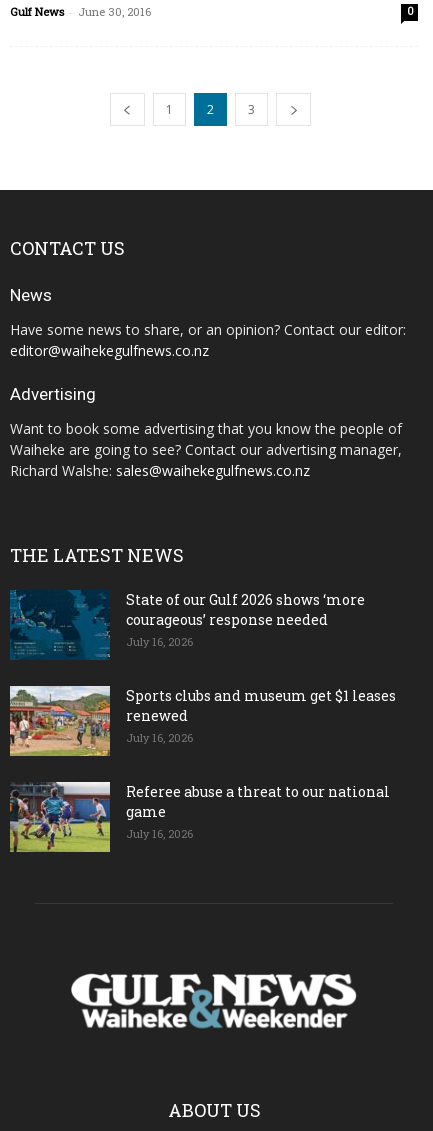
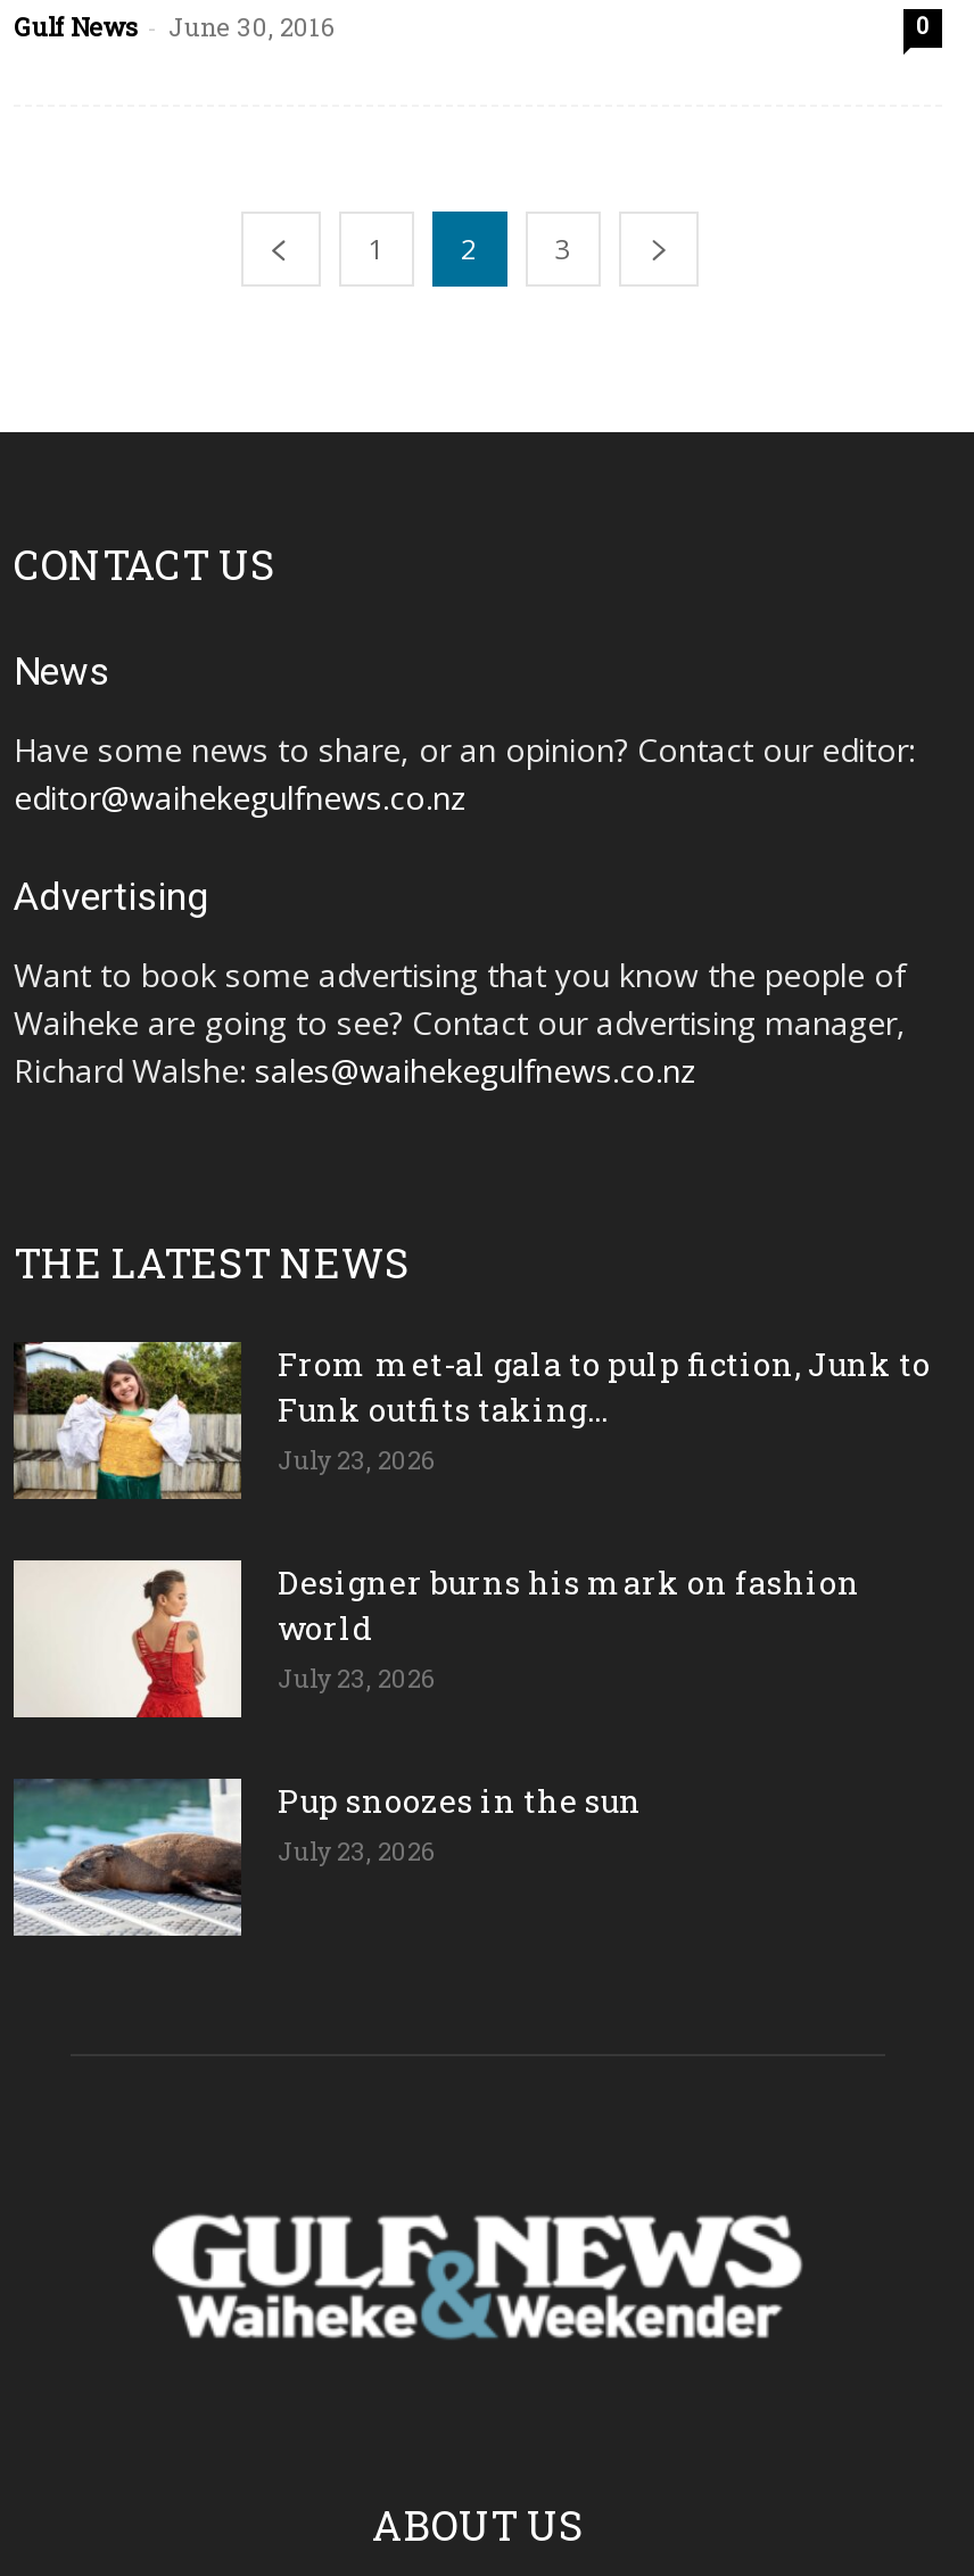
- [image]
- State of our Gulf 2026 shows ‘more
- courageous’ response needed
- July 16, 2026
+ [image]
+ From met-al gala to pulp fiction, Junk to
+ Funk outfits taking...
+ July 23, 2026

- [image]
- Sports clubs and museum get $1 leases
- renewed
- July 16, 2026
+ [image]
+ Designer burns his mark on fashion
+ world
+ July 23, 2026

- [image]
- Referee abuse a threat to our national
- game
- July 16, 2026
+ [image]
+ Pup snoozes in the sun
+ July 23, 2026
